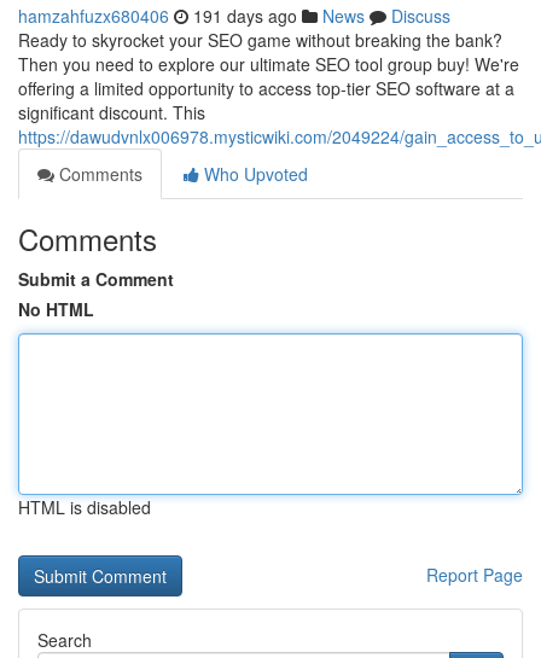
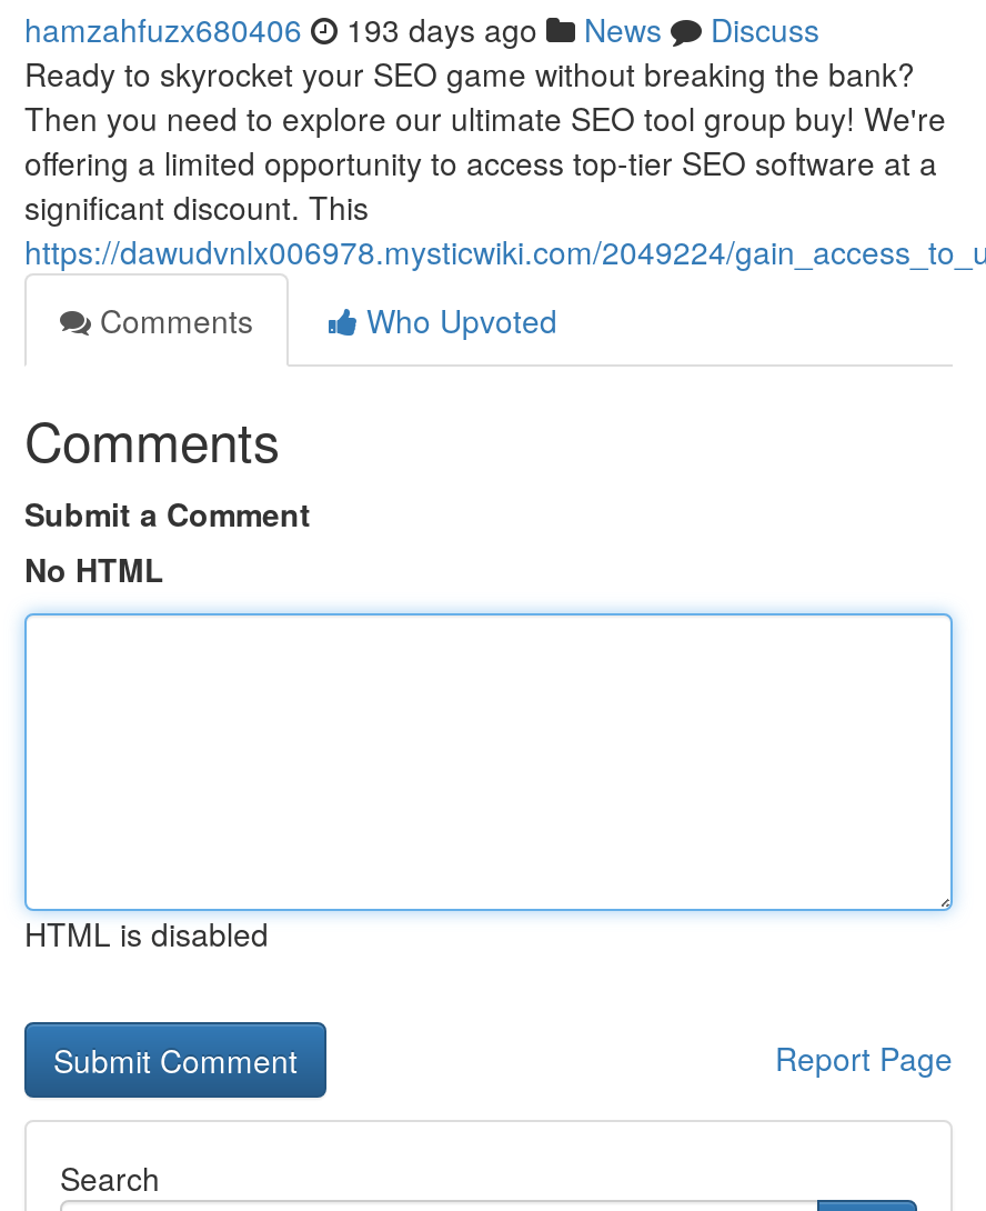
- hamzahfuzx680406 191 days ago News Discuss
+ hamzahfuzx680406 193 days ago News Discuss
